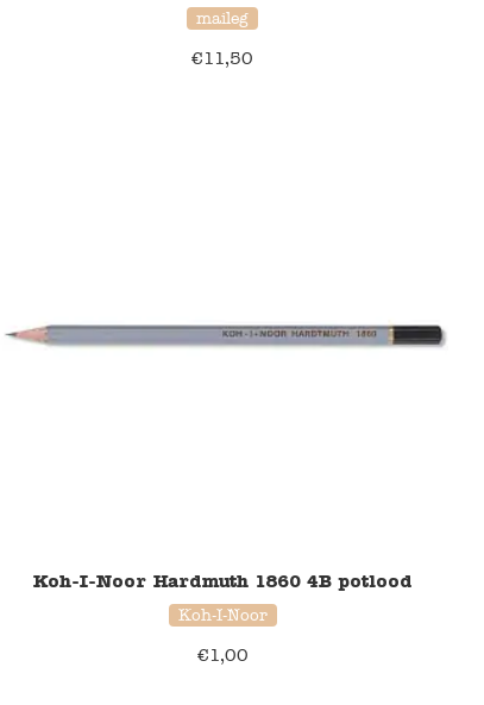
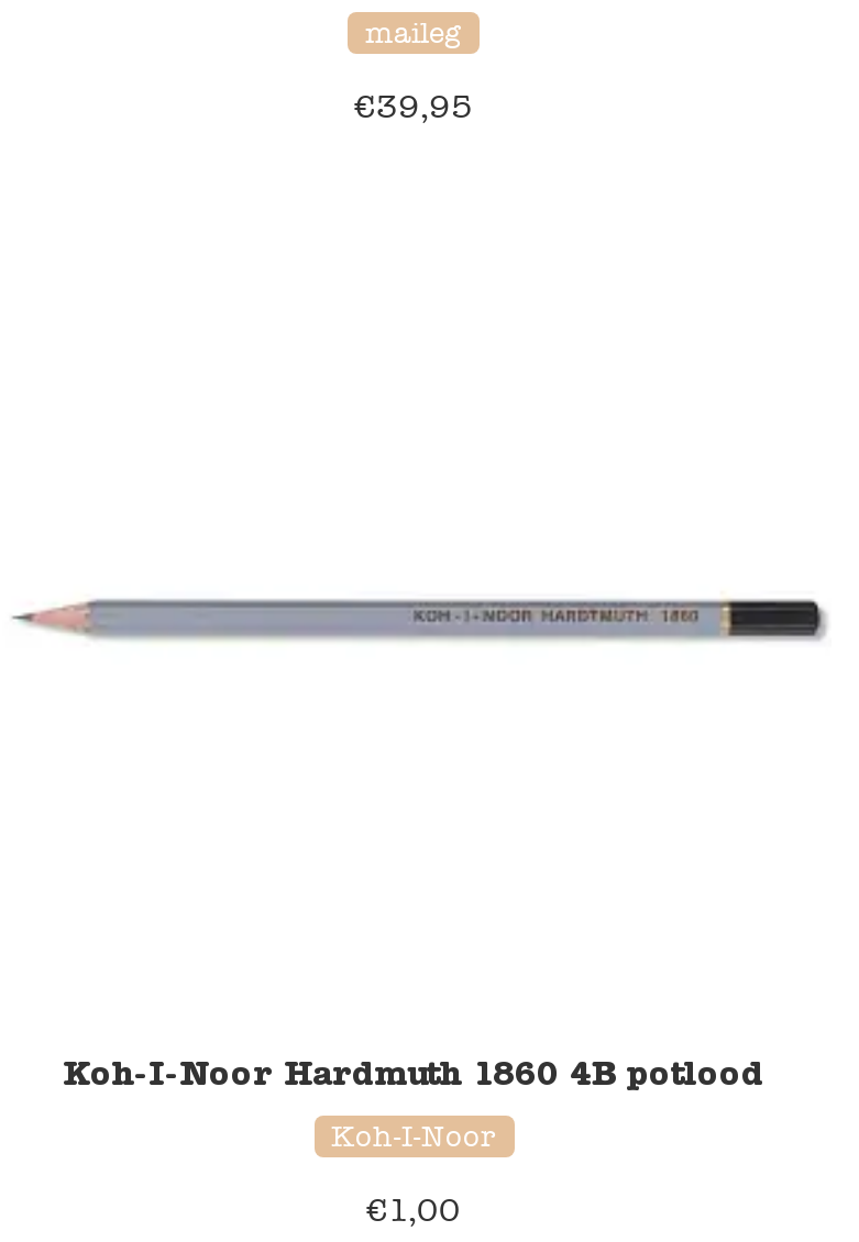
- €11,50
+ €39,95
